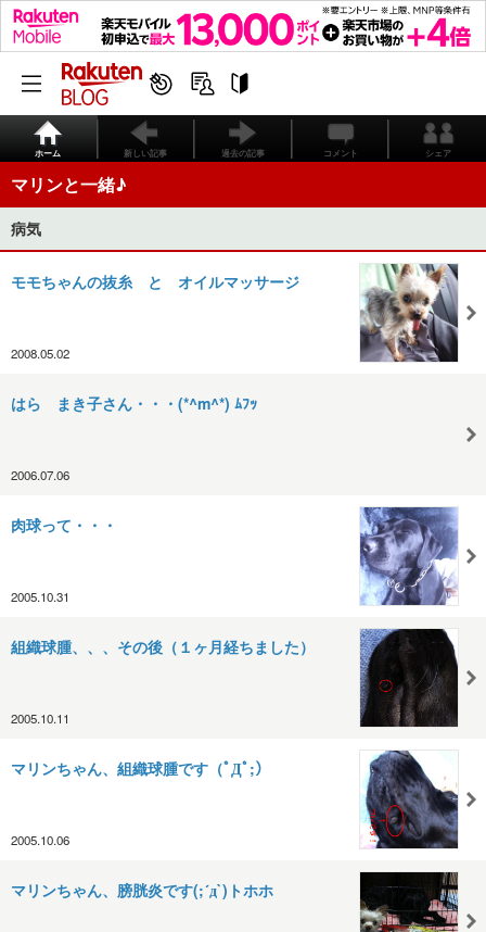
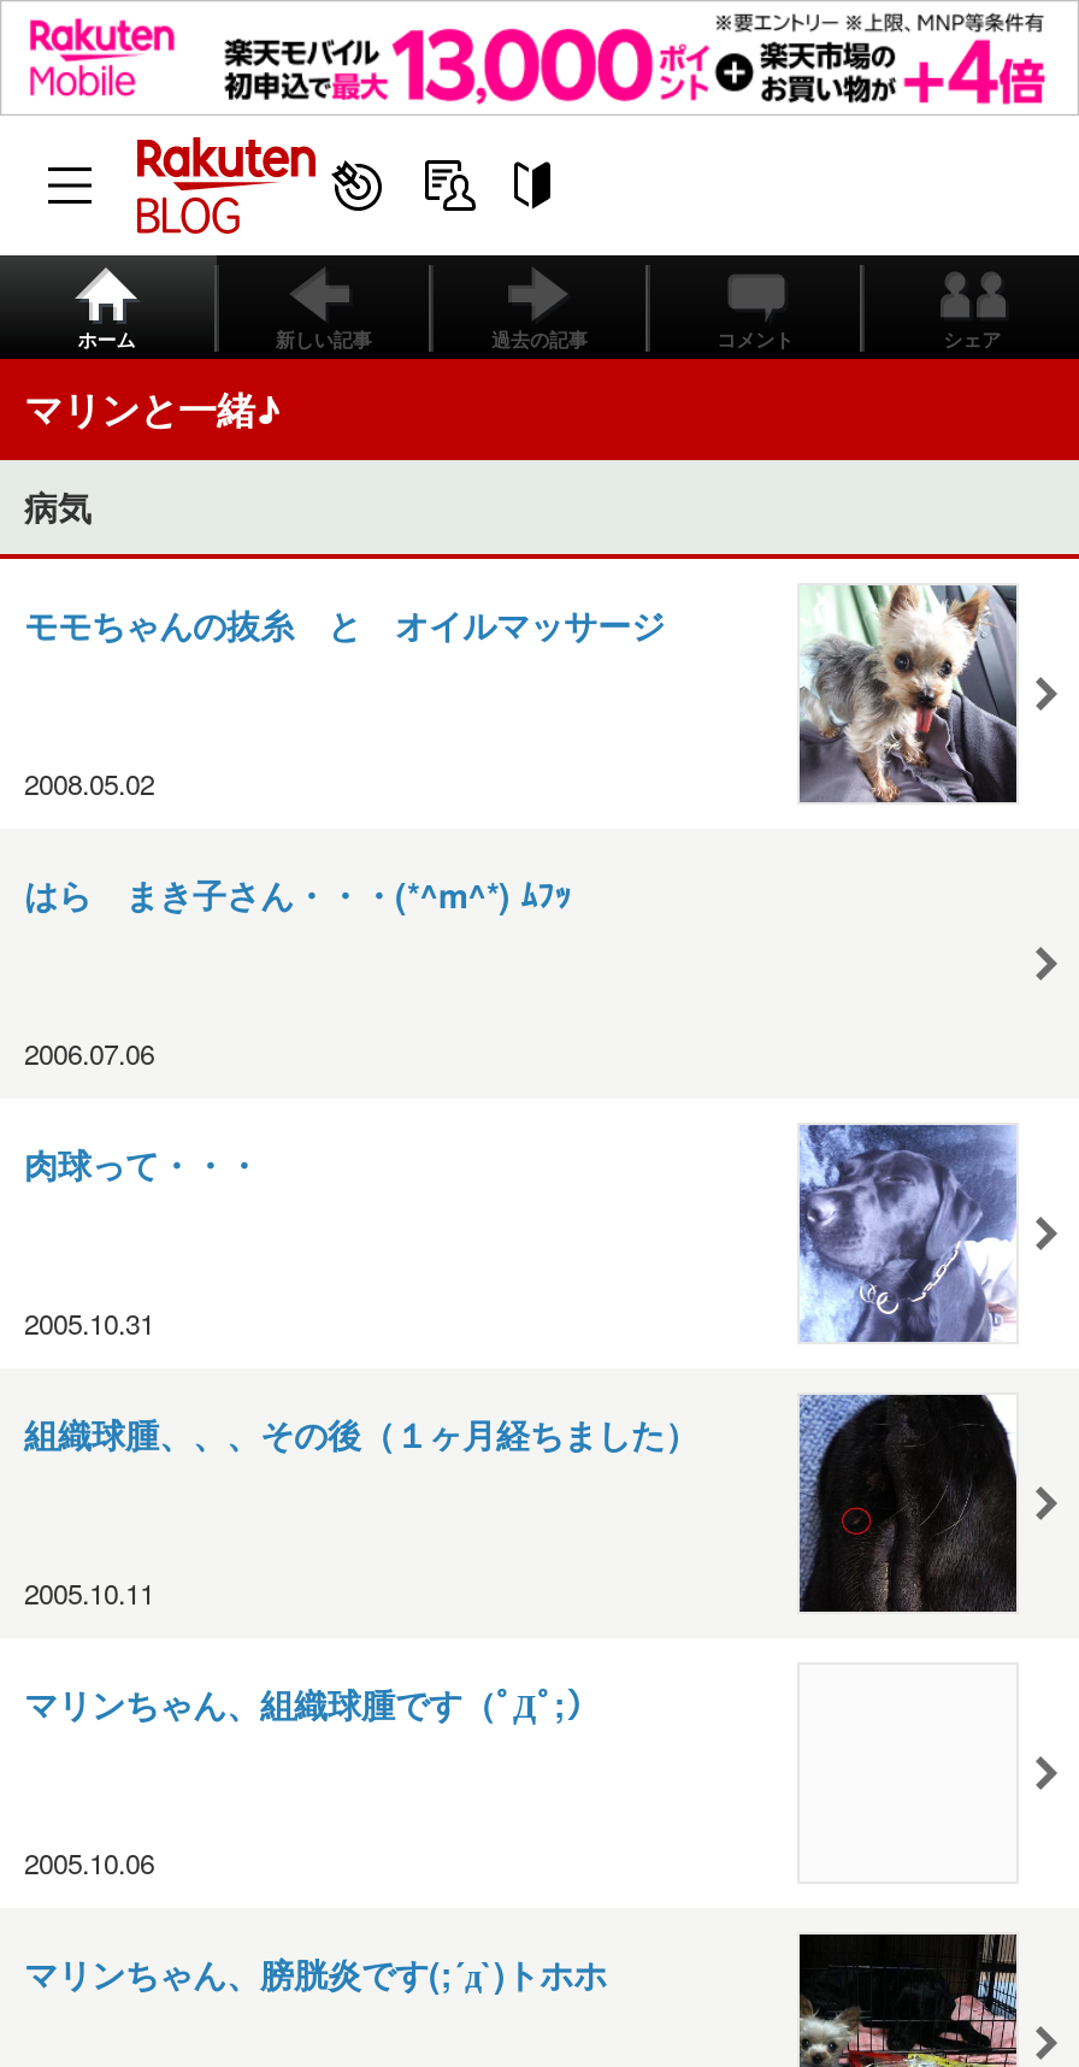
- [image]
